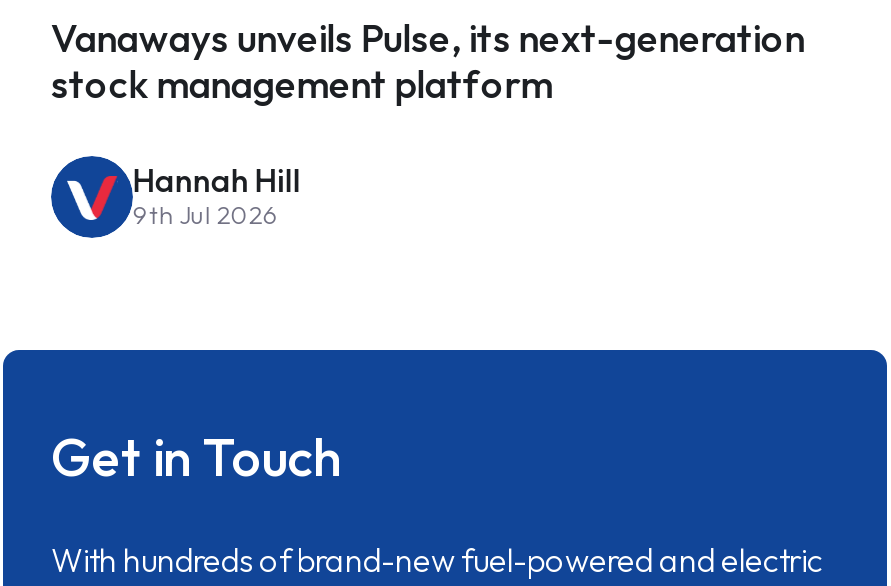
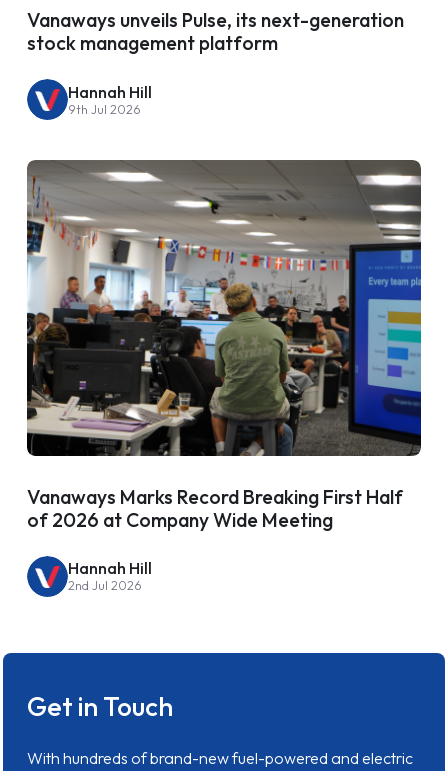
+ [image]
+ Vanaways Marks Record Breaking First Half
+ of 2026 at Company Wide Meeting
+ Hannah Hill
+ 2nd Jul 2026
